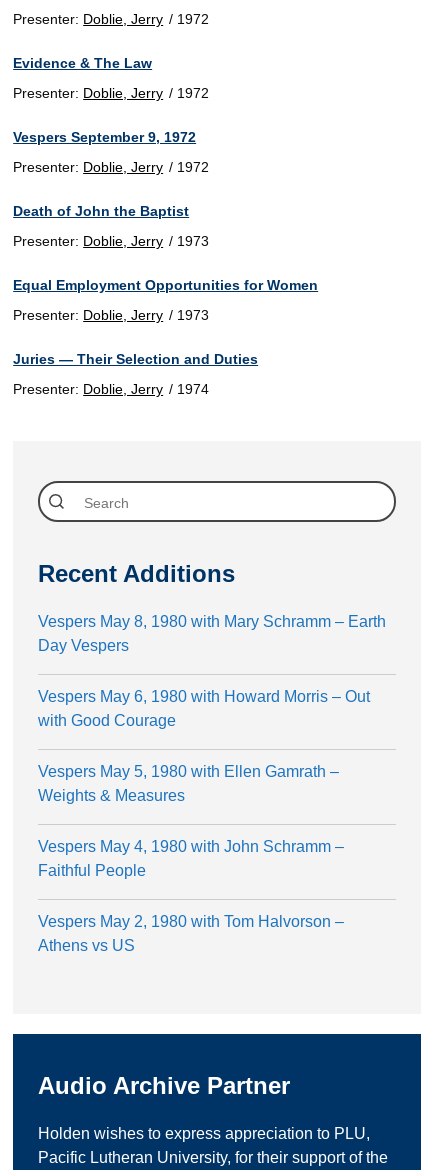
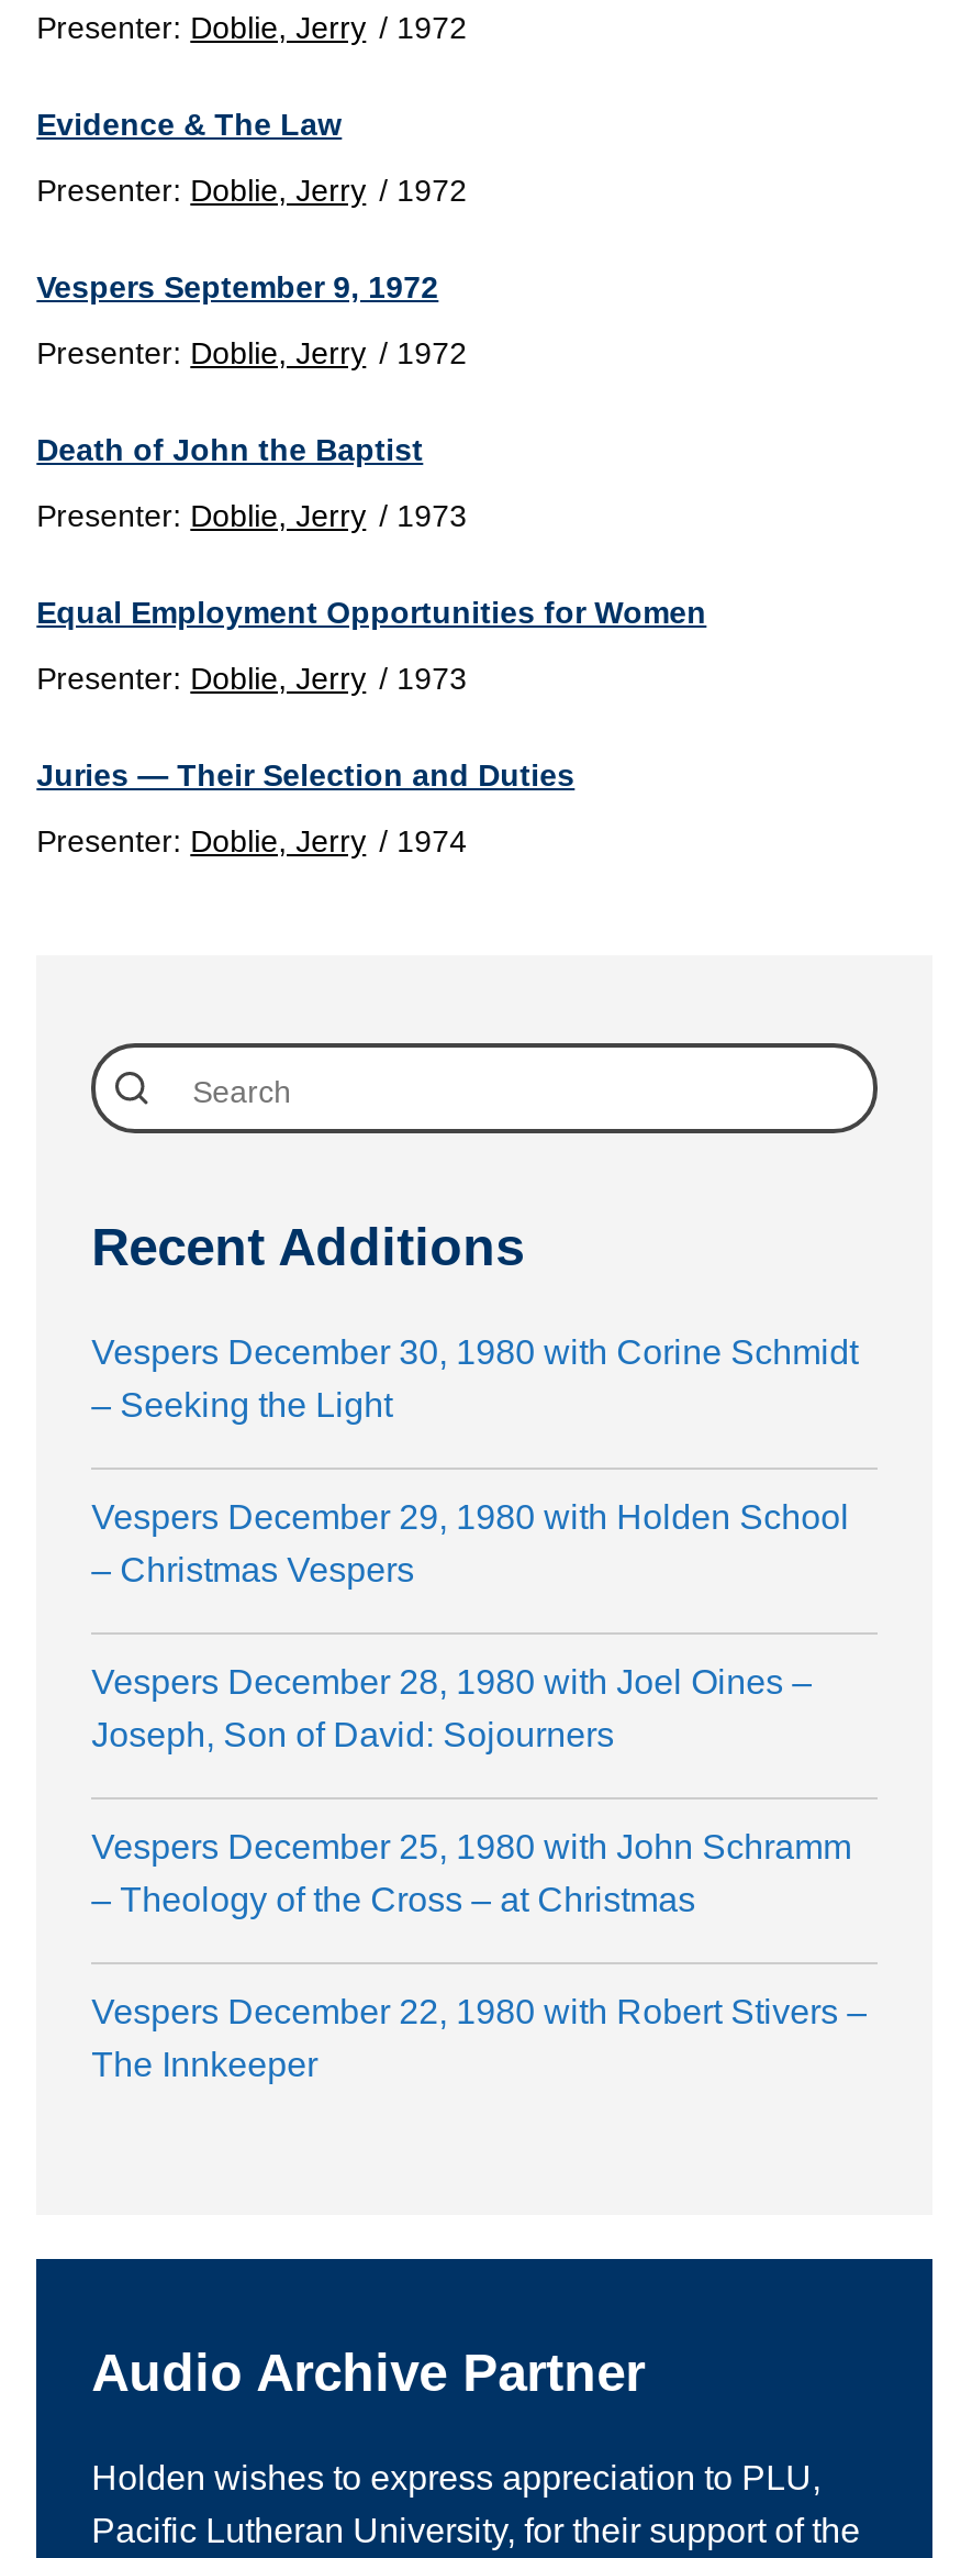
- Vespers May 8, 1980 with Mary Schramm – Earth
- Day Vespers
+ Vespers December 30, 1980 with Corine Schmidt
+ – Seeking the Light

- Vespers May 6, 1980 with Howard Morris – Out
- with Good Courage
+ Vespers December 29, 1980 with Holden School
+ – Christmas Vespers

- Vespers May 5, 1980 with Ellen Gamrath –
- Weights & Measures
+ Vespers December 28, 1980 with Joel Oines –
+ Joseph, Son of David: Sojourners

- Vespers May 4, 1980 with John Schramm –
- Faithful People
+ Vespers December 25, 1980 with John Schramm
+ – Theology of the Cross – at Christmas

- Vespers May 2, 1980 with Tom Halvorson –
- Athens vs US
+ Vespers December 22, 1980 with Robert Stivers –
+ The Innkeeper
